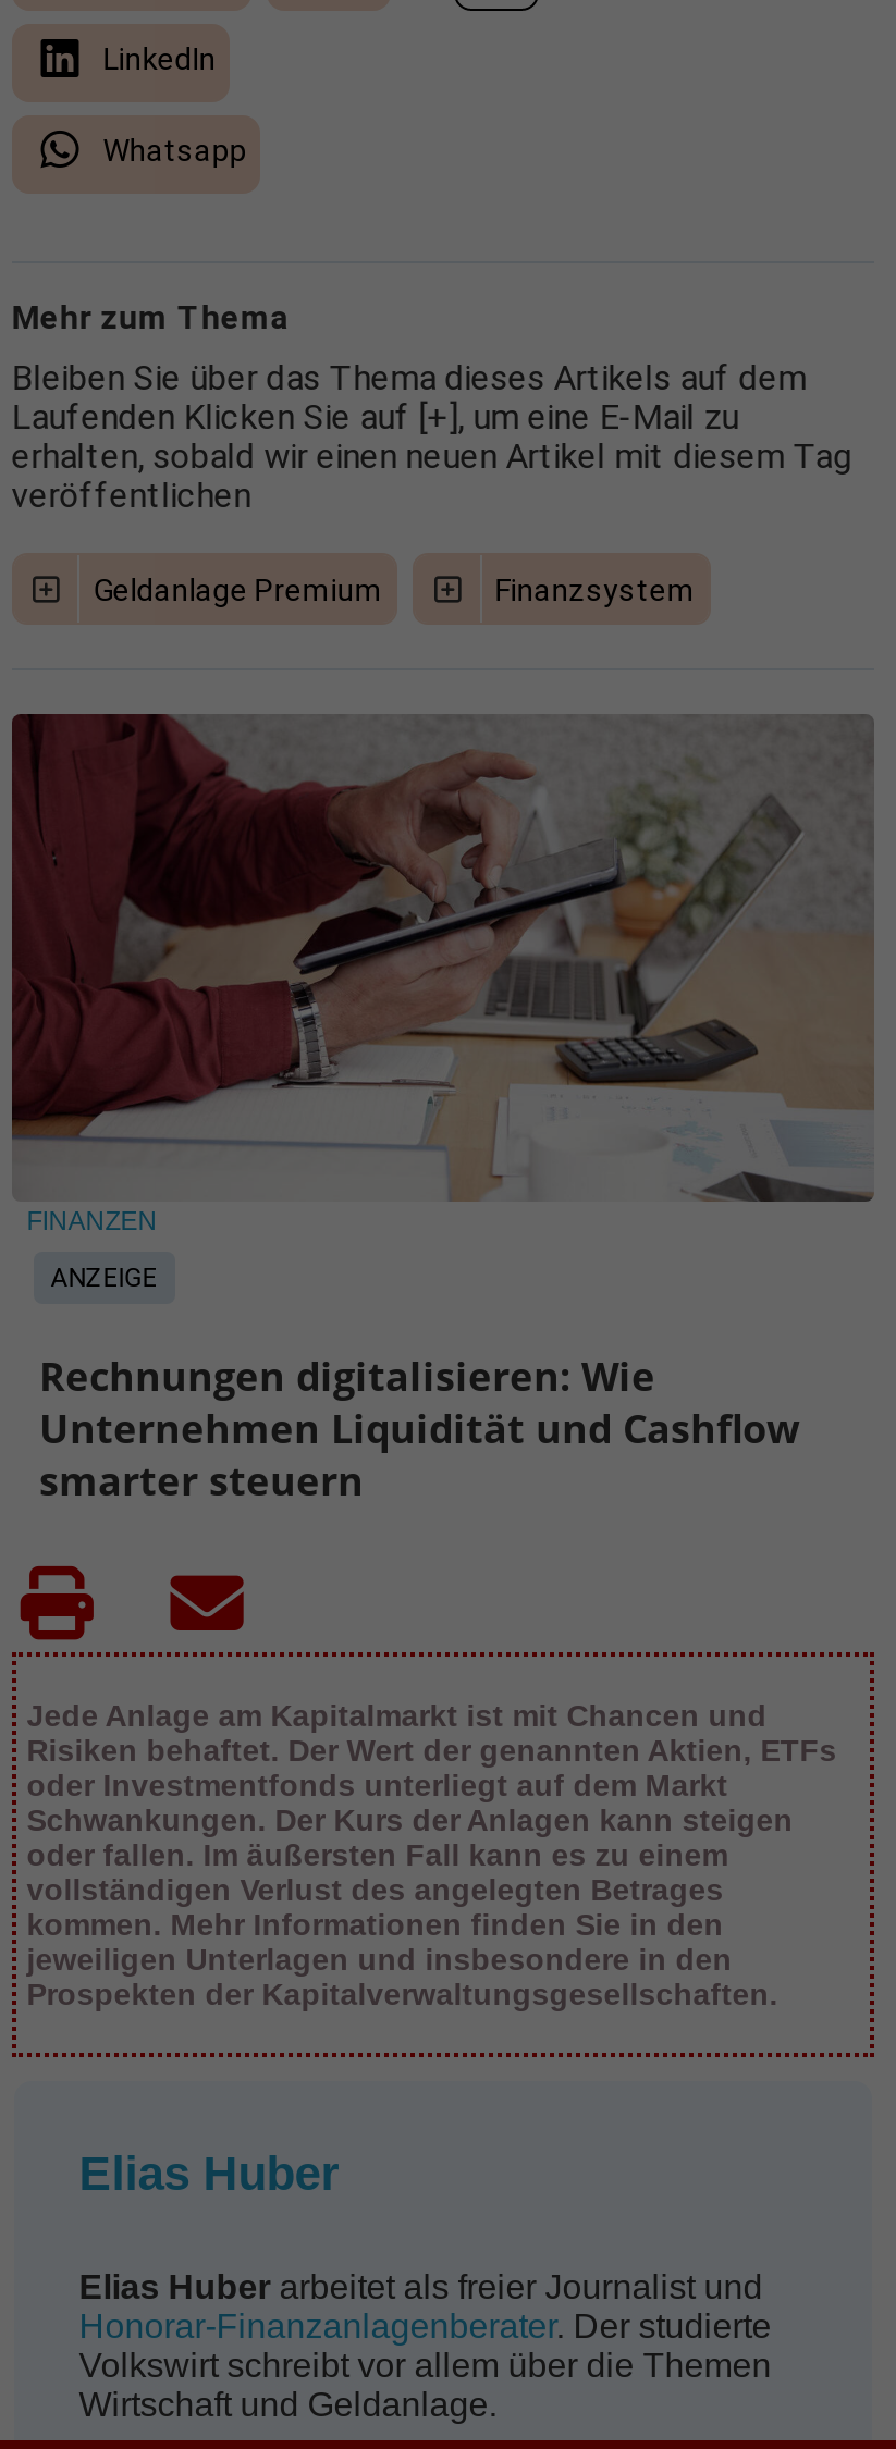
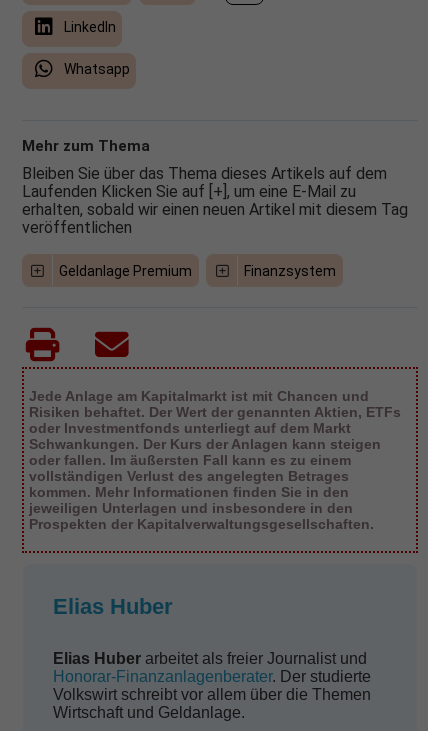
- [image]
- FINANZEN
- Rechnungen digitalisieren: Wie
- Unternehmen Liquidität und Cashflow
- smarter steuern

- ANZEIGE
